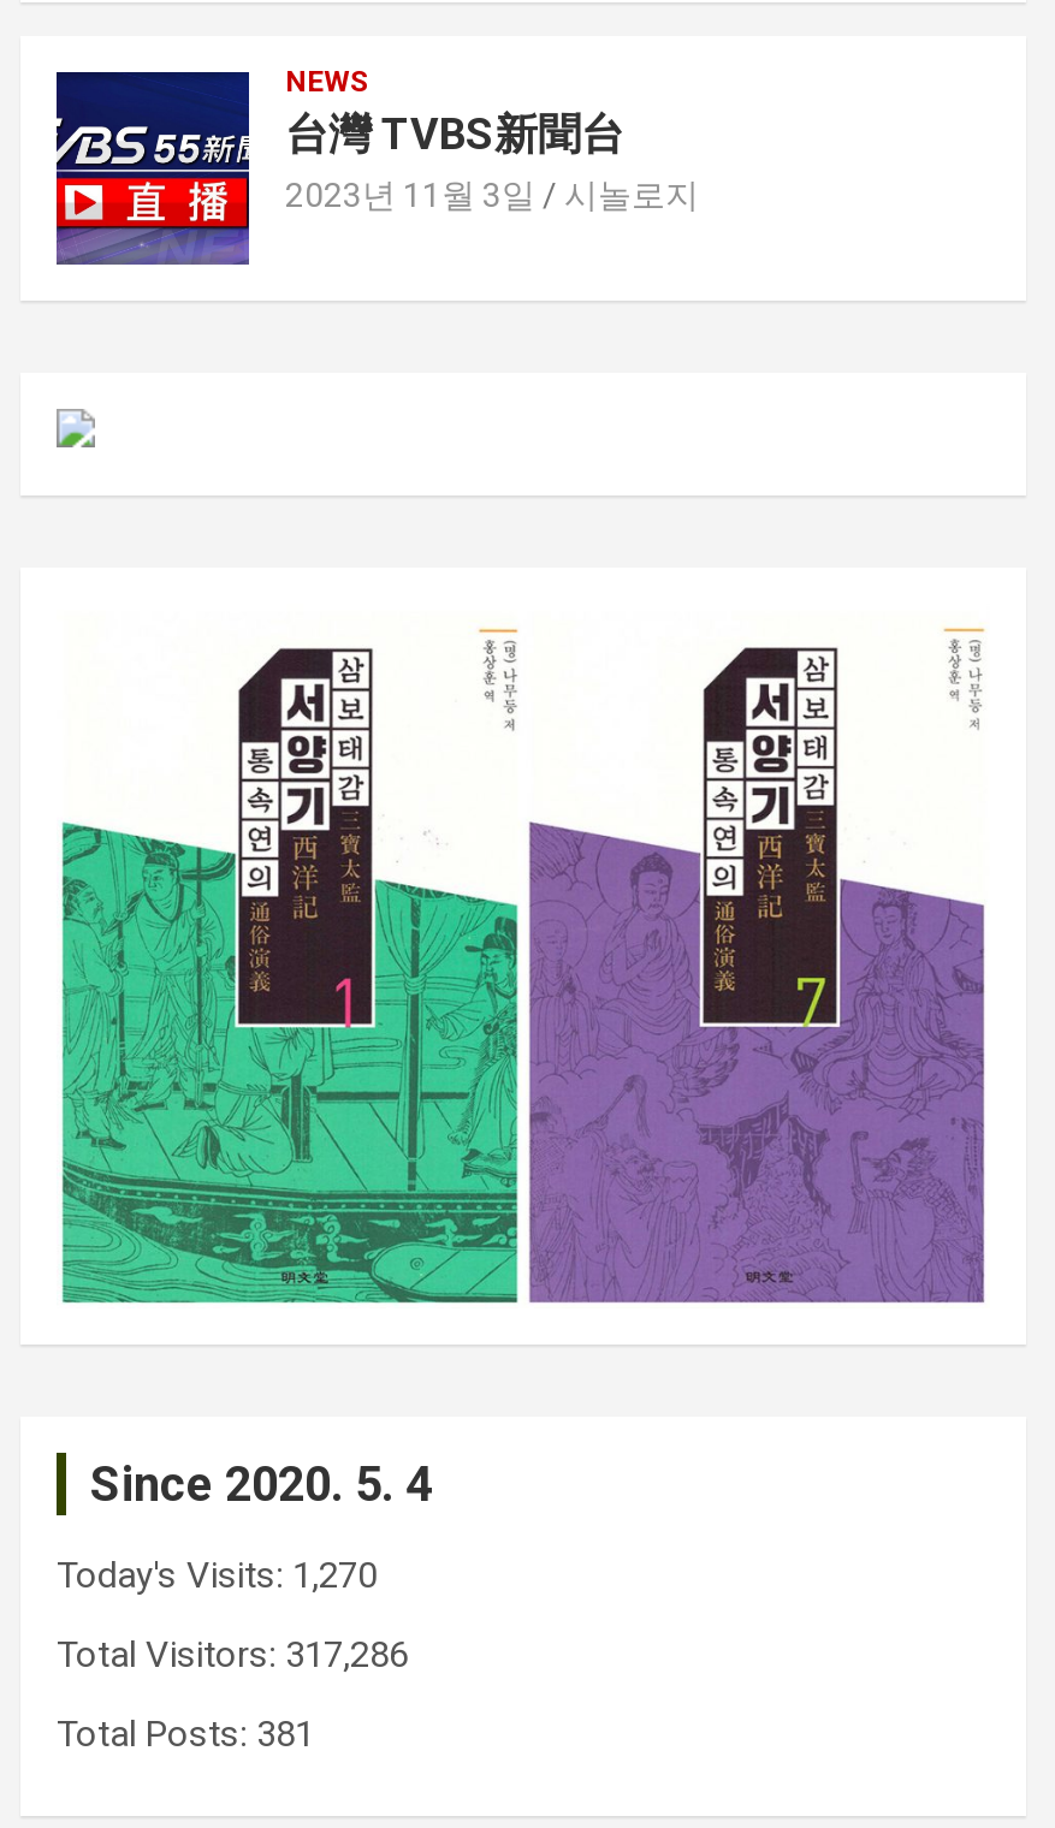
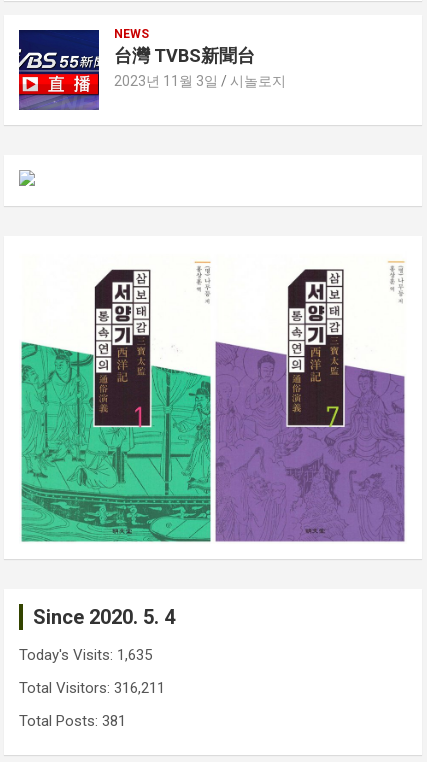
- Today's Visits: 1,270
+ Today's Visits: 1,635

- Total Visitors: 317,286
+ Total Visitors: 316,211
